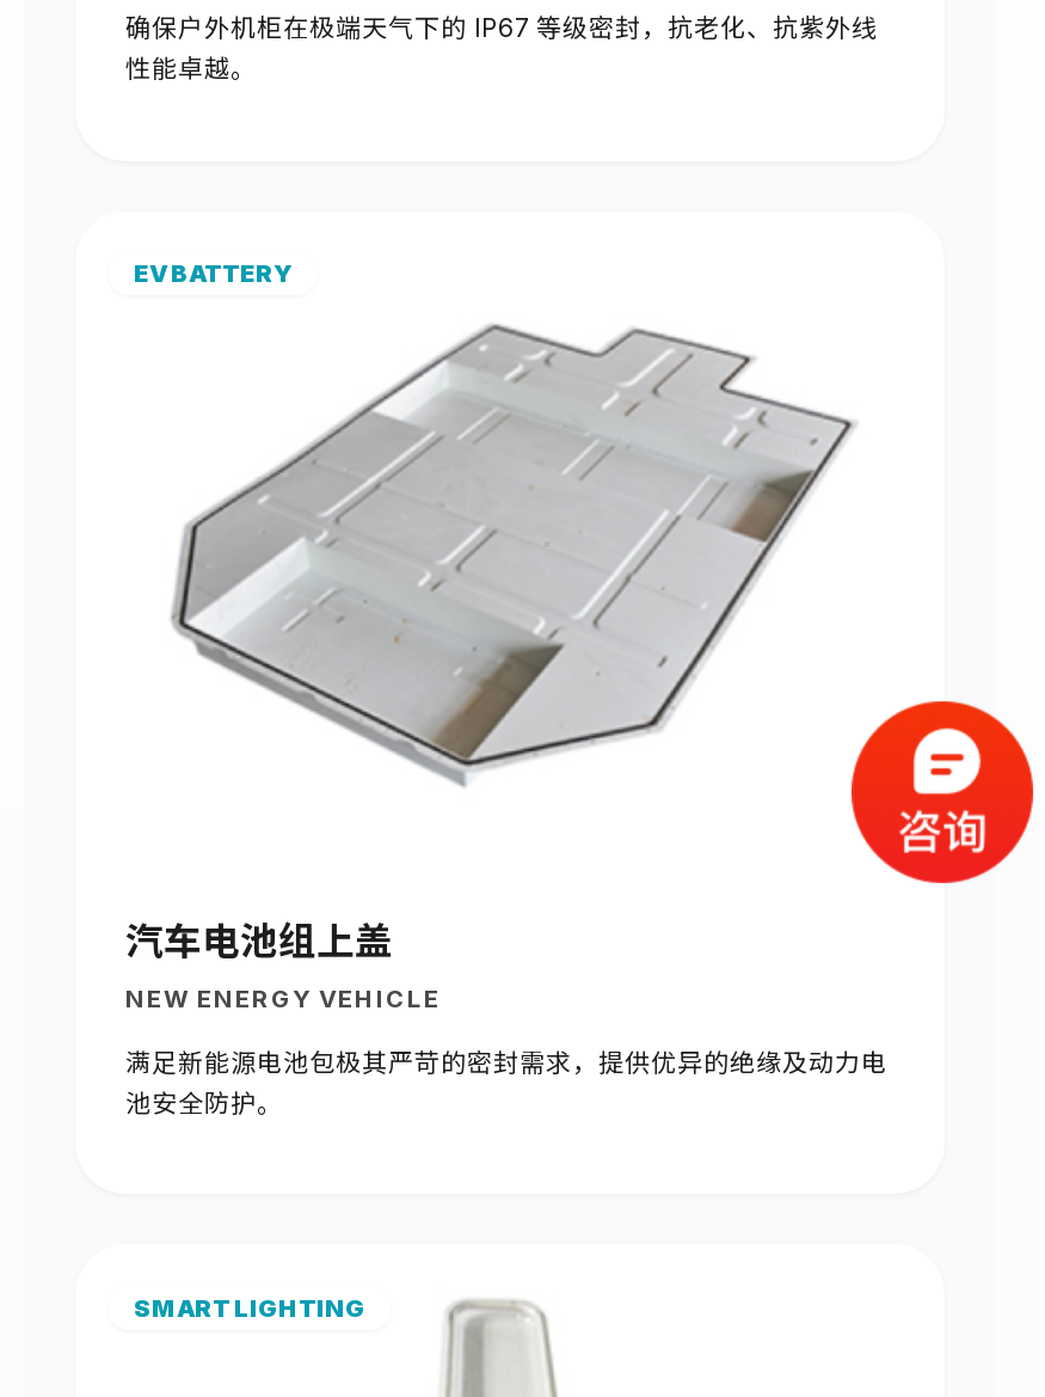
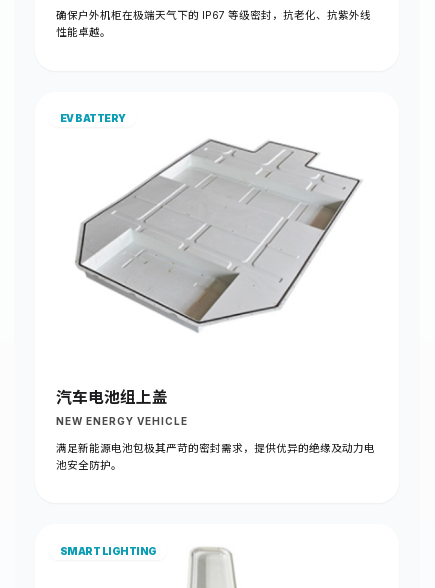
- [image]
